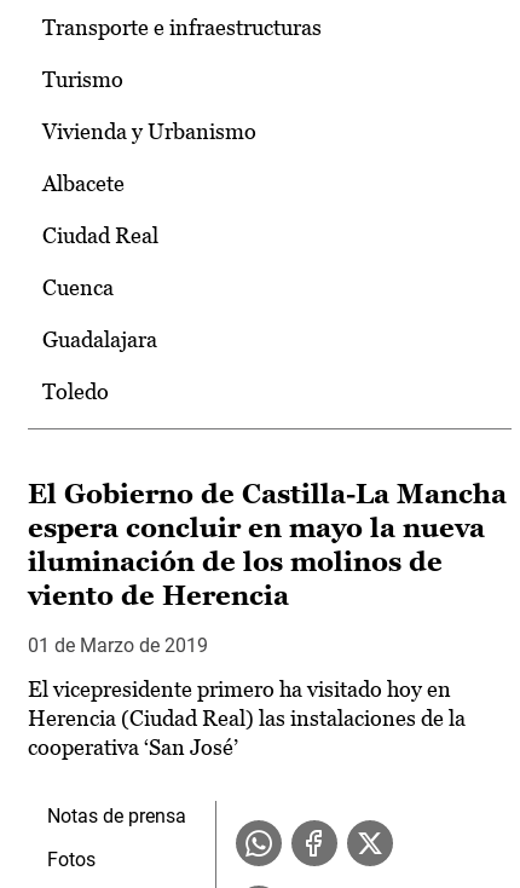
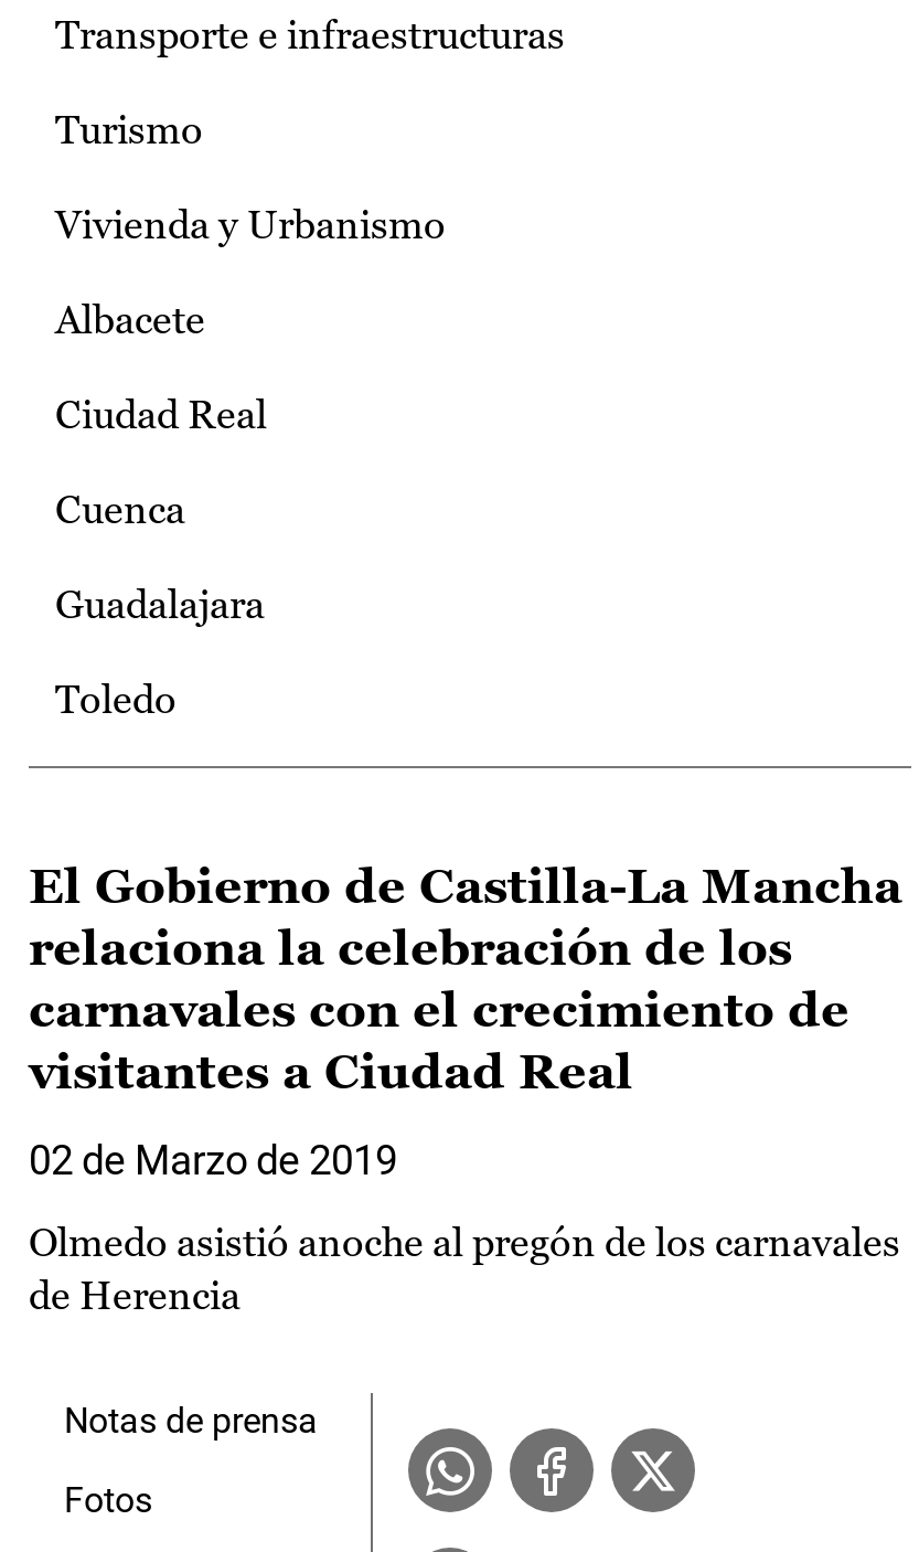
- espera concluir en mayo la nueva
- iluminación de los molinos de
- viento de Herencia
+ relaciona la celebración de los
+ carnavales con el crecimiento de
+ visitantes a Ciudad Real

- 01 de Marzo de 2019
+ 02 de Marzo de 2019

- El vicepresidente primero ha visitado hoy en
- Herencia (Ciudad Real) las instalaciones de la
- cooperativa ‘San José’
+ Olmedo asistió anoche al pregón de los carnavales
+ de Herencia
